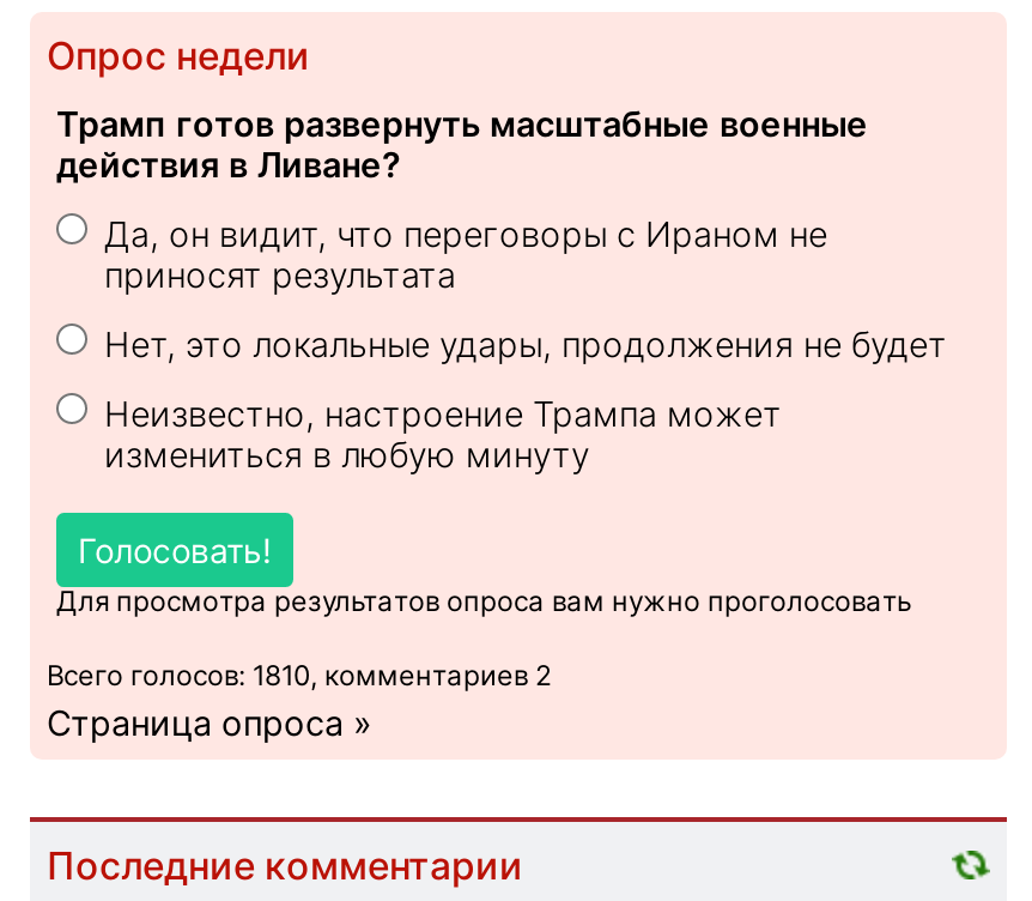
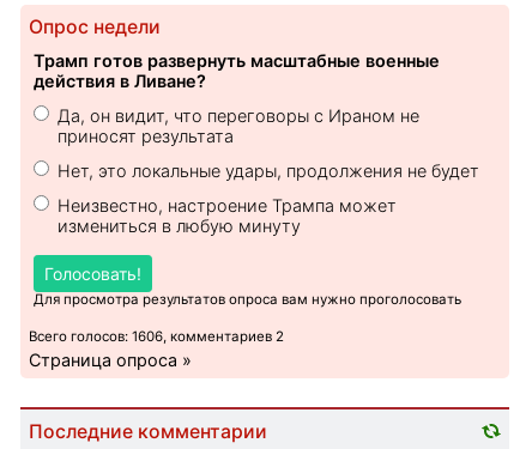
- Всего голосов: 1810, комментариев 2
+ Всего голосов: 1606, комментариев 2
